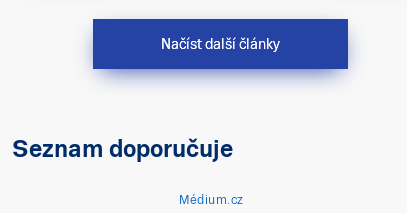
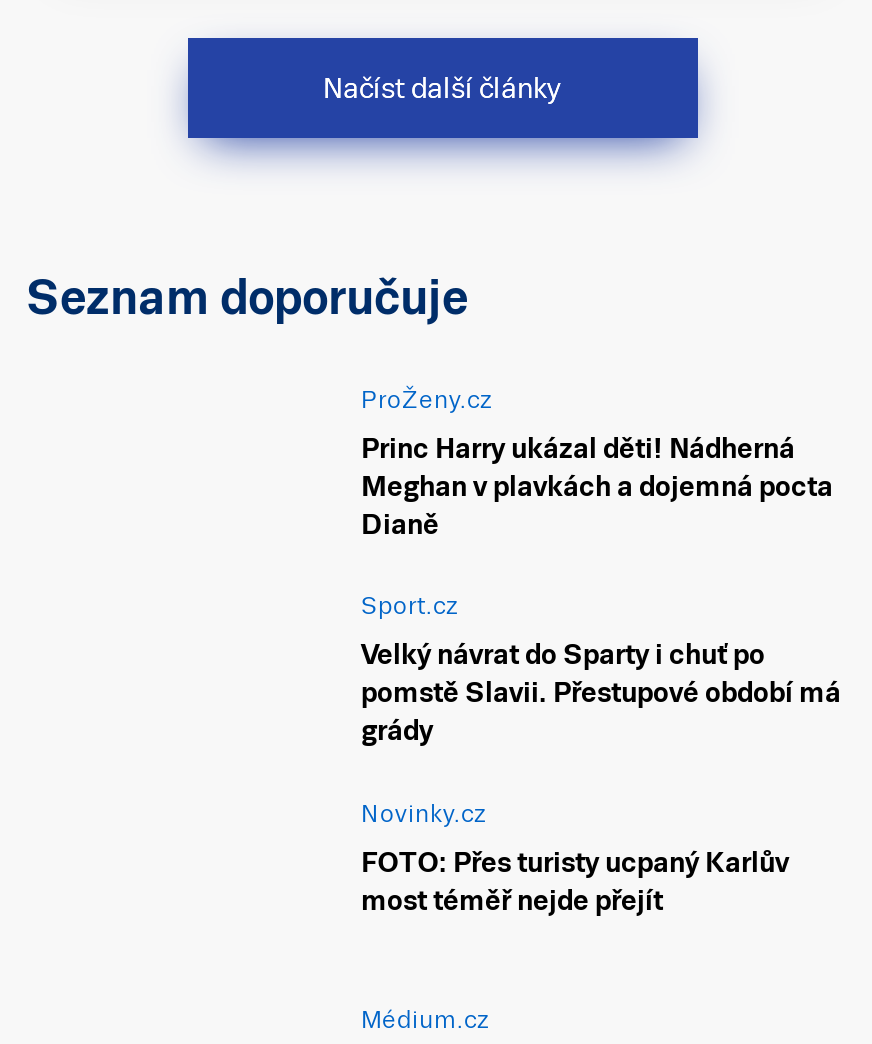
+ ProŽeny.cz
+ Princ Harry ukázal děti! Nádherná
+ Meghan v plavkách a dojemná pocta
+ Dianě
+ Sport.cz
+ Velký návrat do Sparty i chuť po
+ pomstě Slavii. Přestupové období má
+ grády
+ Novinky.cz
+ FOTO: Přes turisty ucpaný Karlův
+ most téměř nejde přejít
